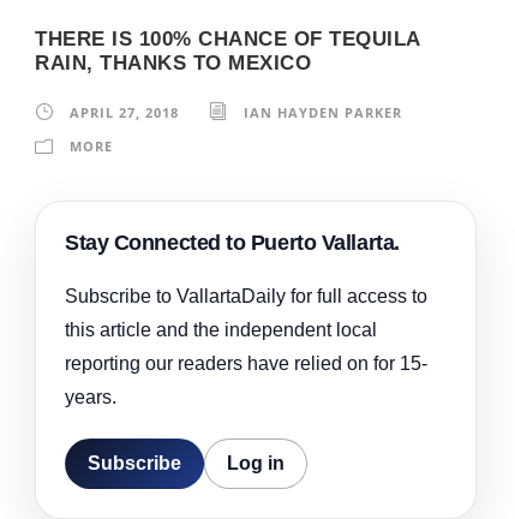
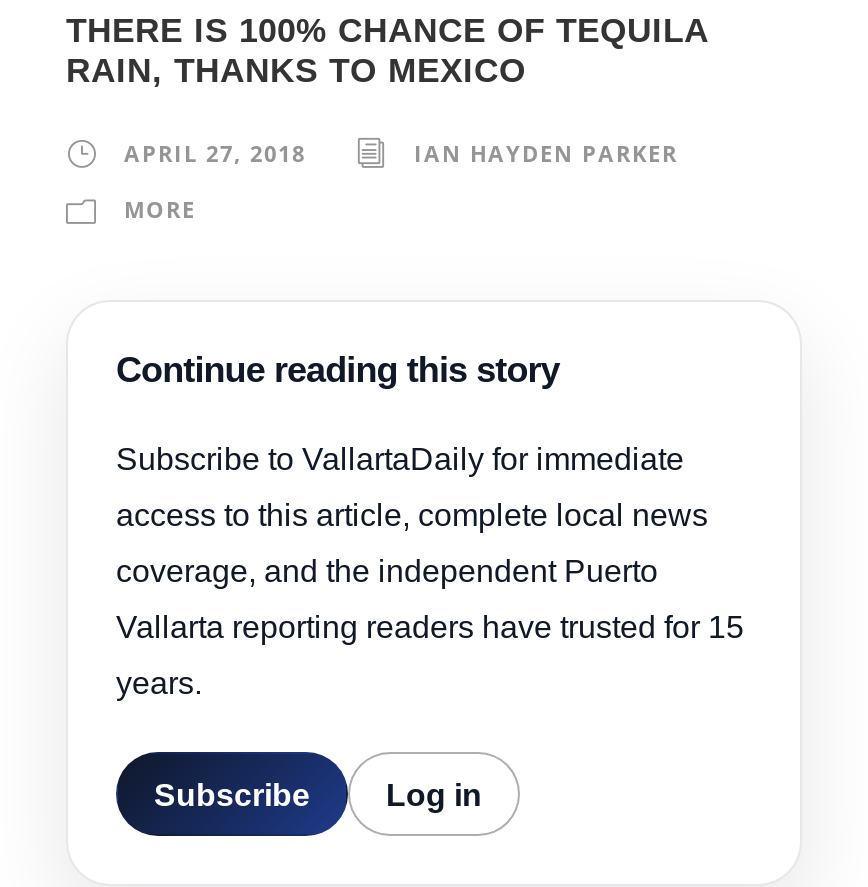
- Stay Connected to Puerto Vallarta.
- Subscribe to VallartaDaily for full access to
- this article and the independent local
- reporting our readers have relied on for 15-
+ Continue reading this story
+ Subscribe to VallartaDaily for immediate
+ access to this article, complete local news
+ coverage, and the independent Puerto
+ Vallarta reporting readers have trusted for 15
